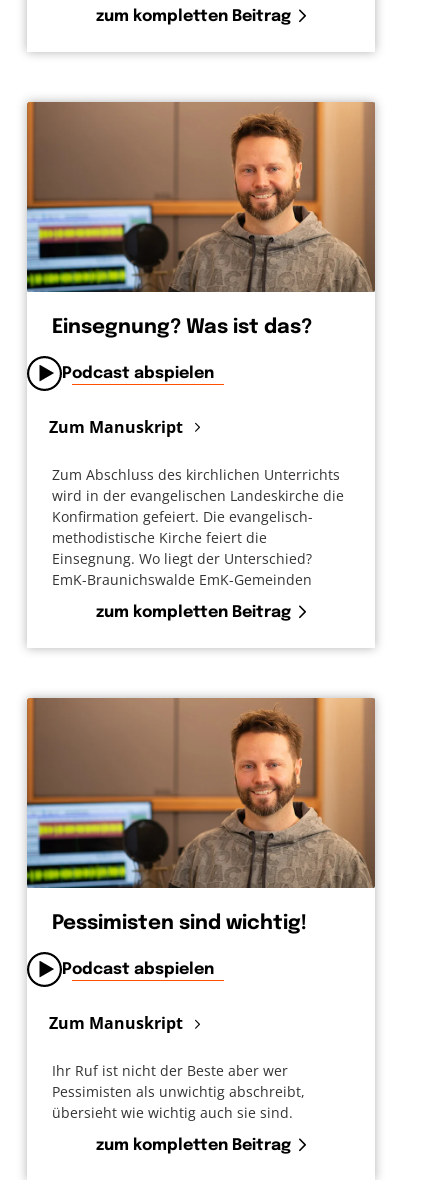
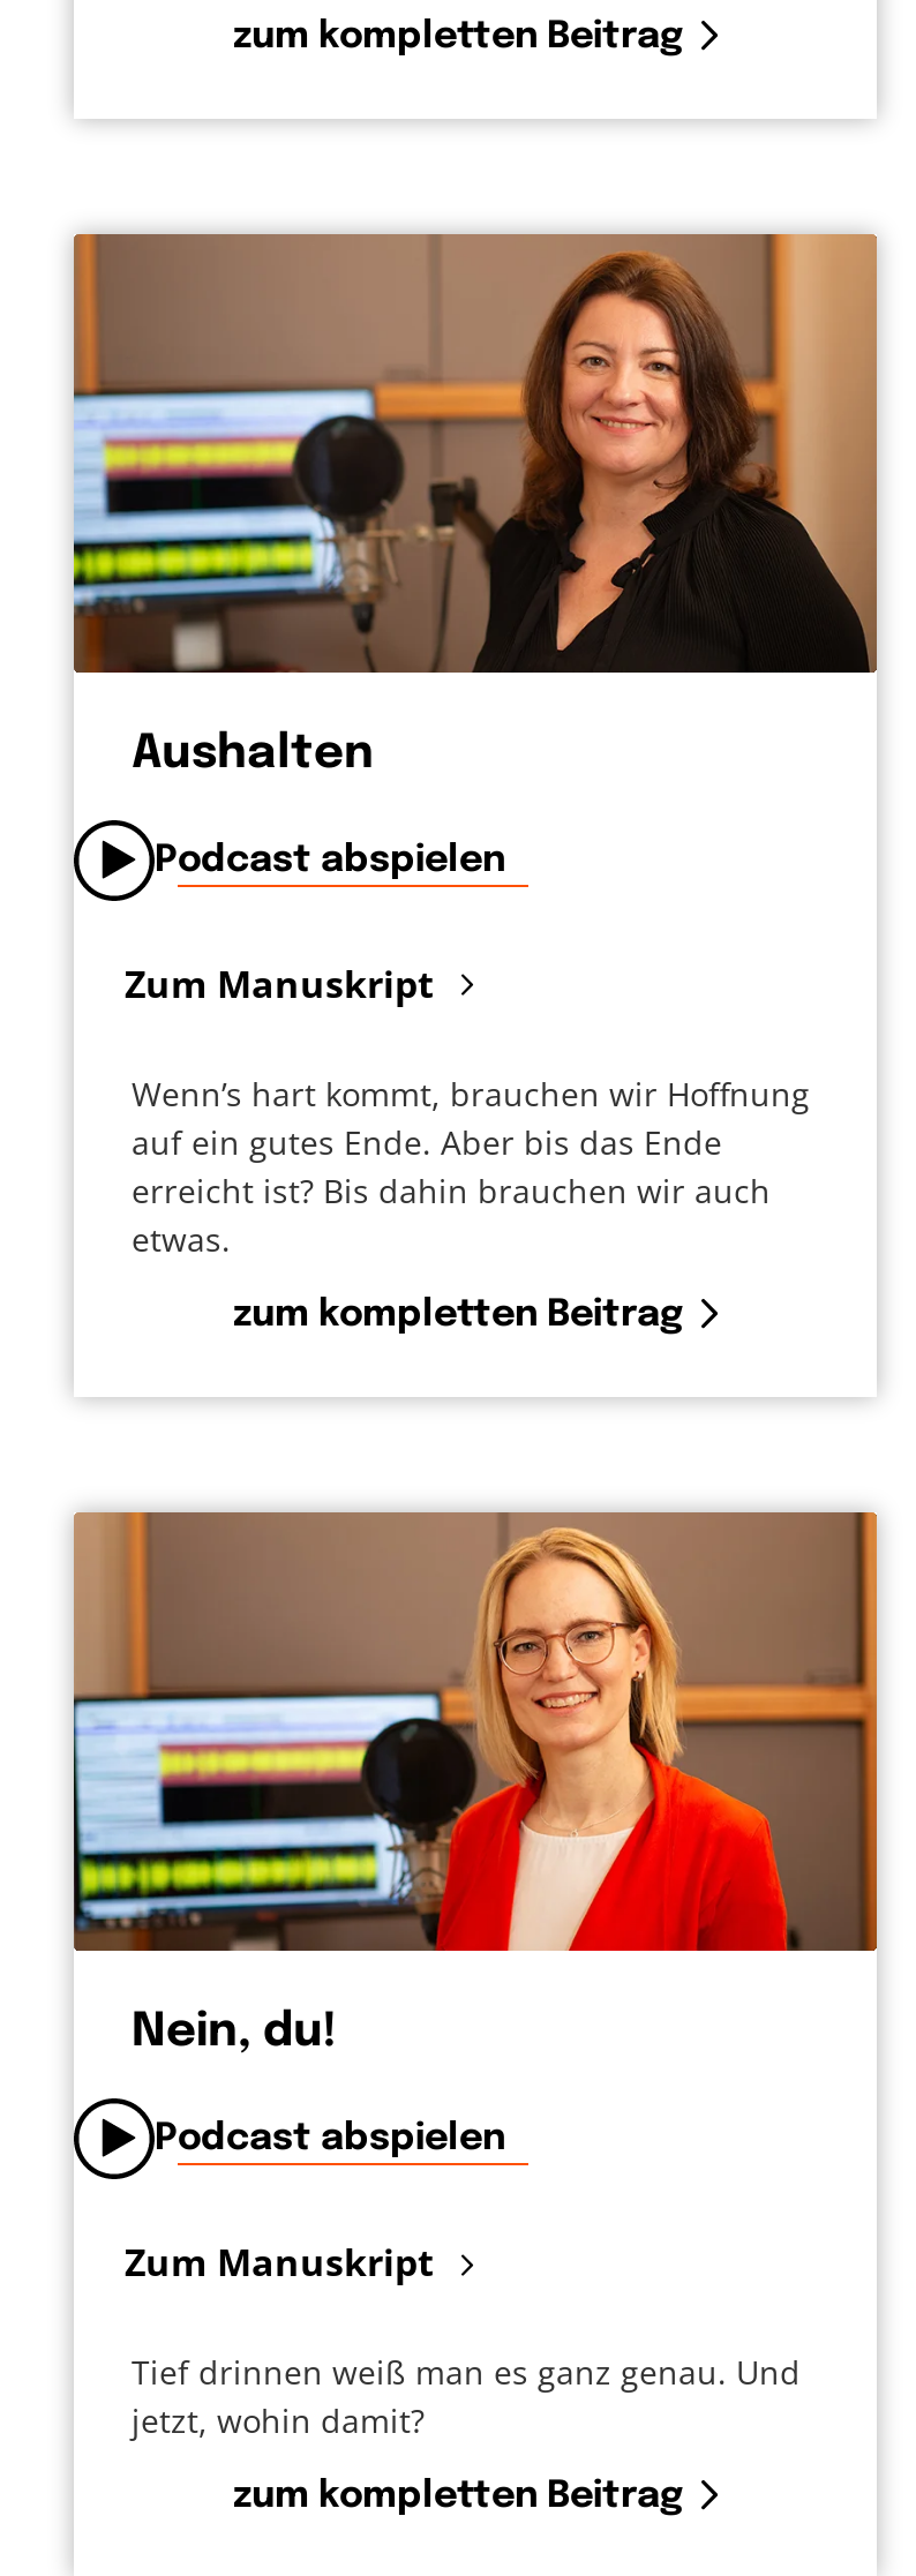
- [image]
- Einsegnung? Was ist das?
+ [image]
+ Aushalten

- Zum Abschluss des kirchlichen Unterrichts
- wird in der evangelischen Landeskirche die
- Konfirmation gefeiert. Die evangelisch-
- methodistische Kirche feiert die
- Einsegnung. Wo liegt der Unterschied?
- EmK-Braunichswalde EmK-Gemeinden
+ Wenn’s hart kommt, brauchen wir Hoffnung
+ auf ein gutes Ende. Aber bis das Ende
+ erreicht ist? Bis dahin brauchen wir auch
+ etwas.

- [image]
- Pessimisten sind wichtig!
+ [image]
+ Nein, du!

- Ihr Ruf ist nicht der Beste aber wer
- Pessimisten als unwichtig abschreibt,
- übersieht wie wichtig auch sie sind.
+ Tief drinnen weiß man es ganz genau. Und
+ jetzt, wohin damit?
